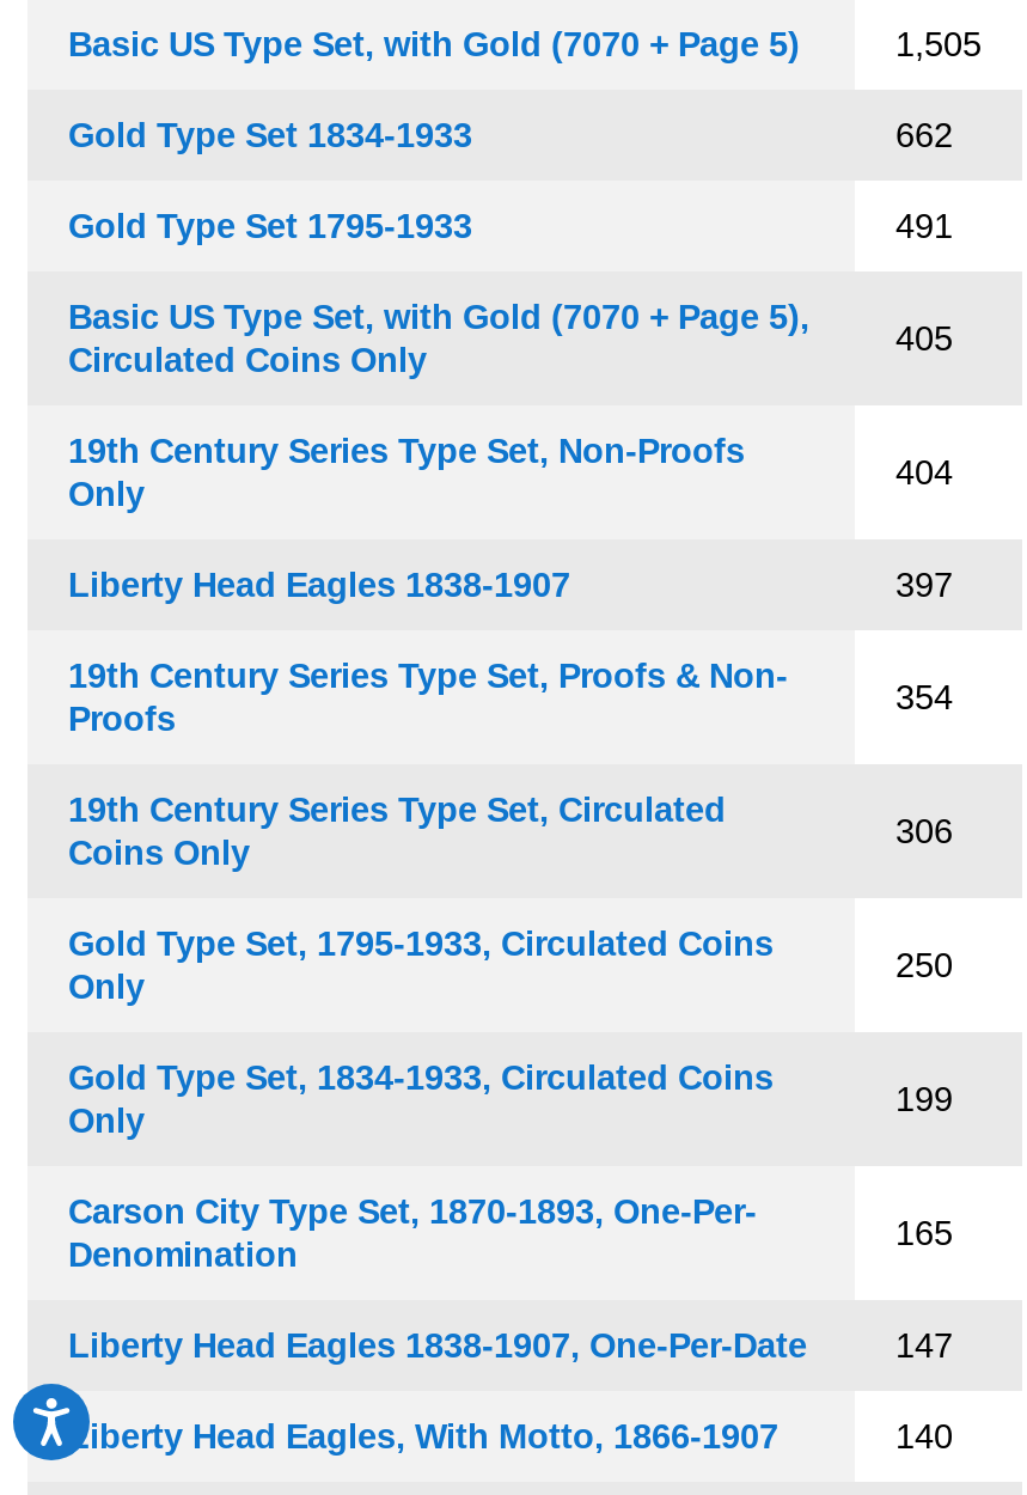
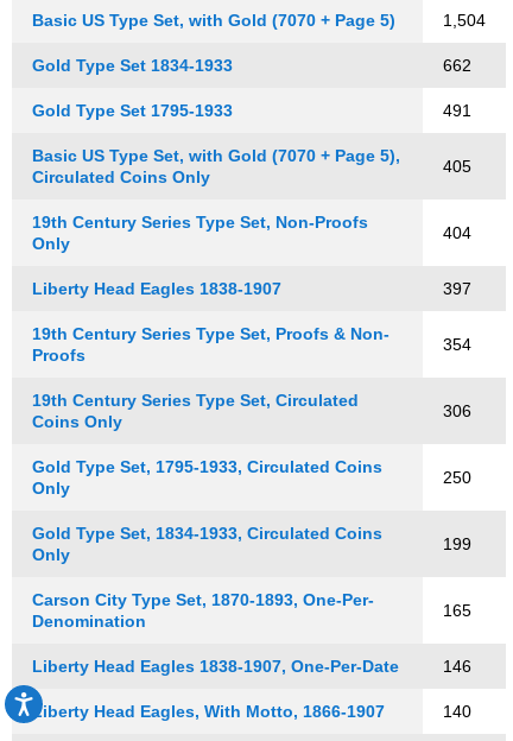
- 1,505
+ 1,504

- 147
+ 146
